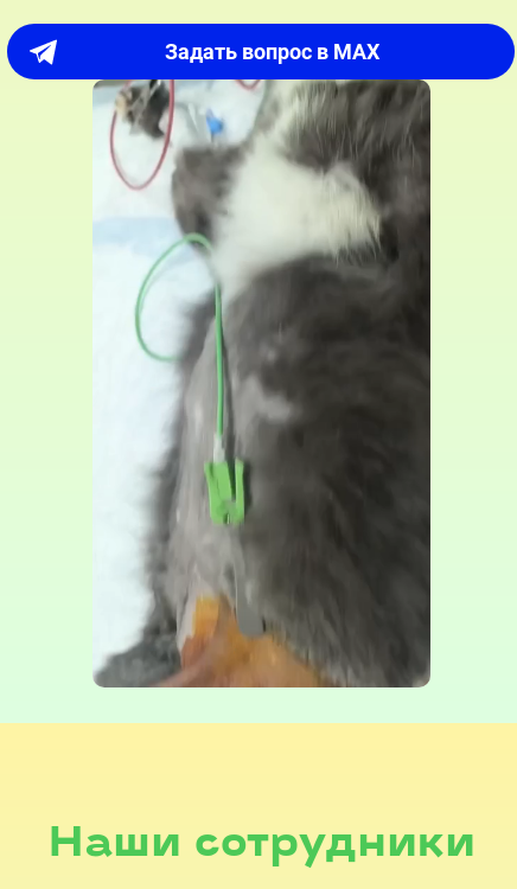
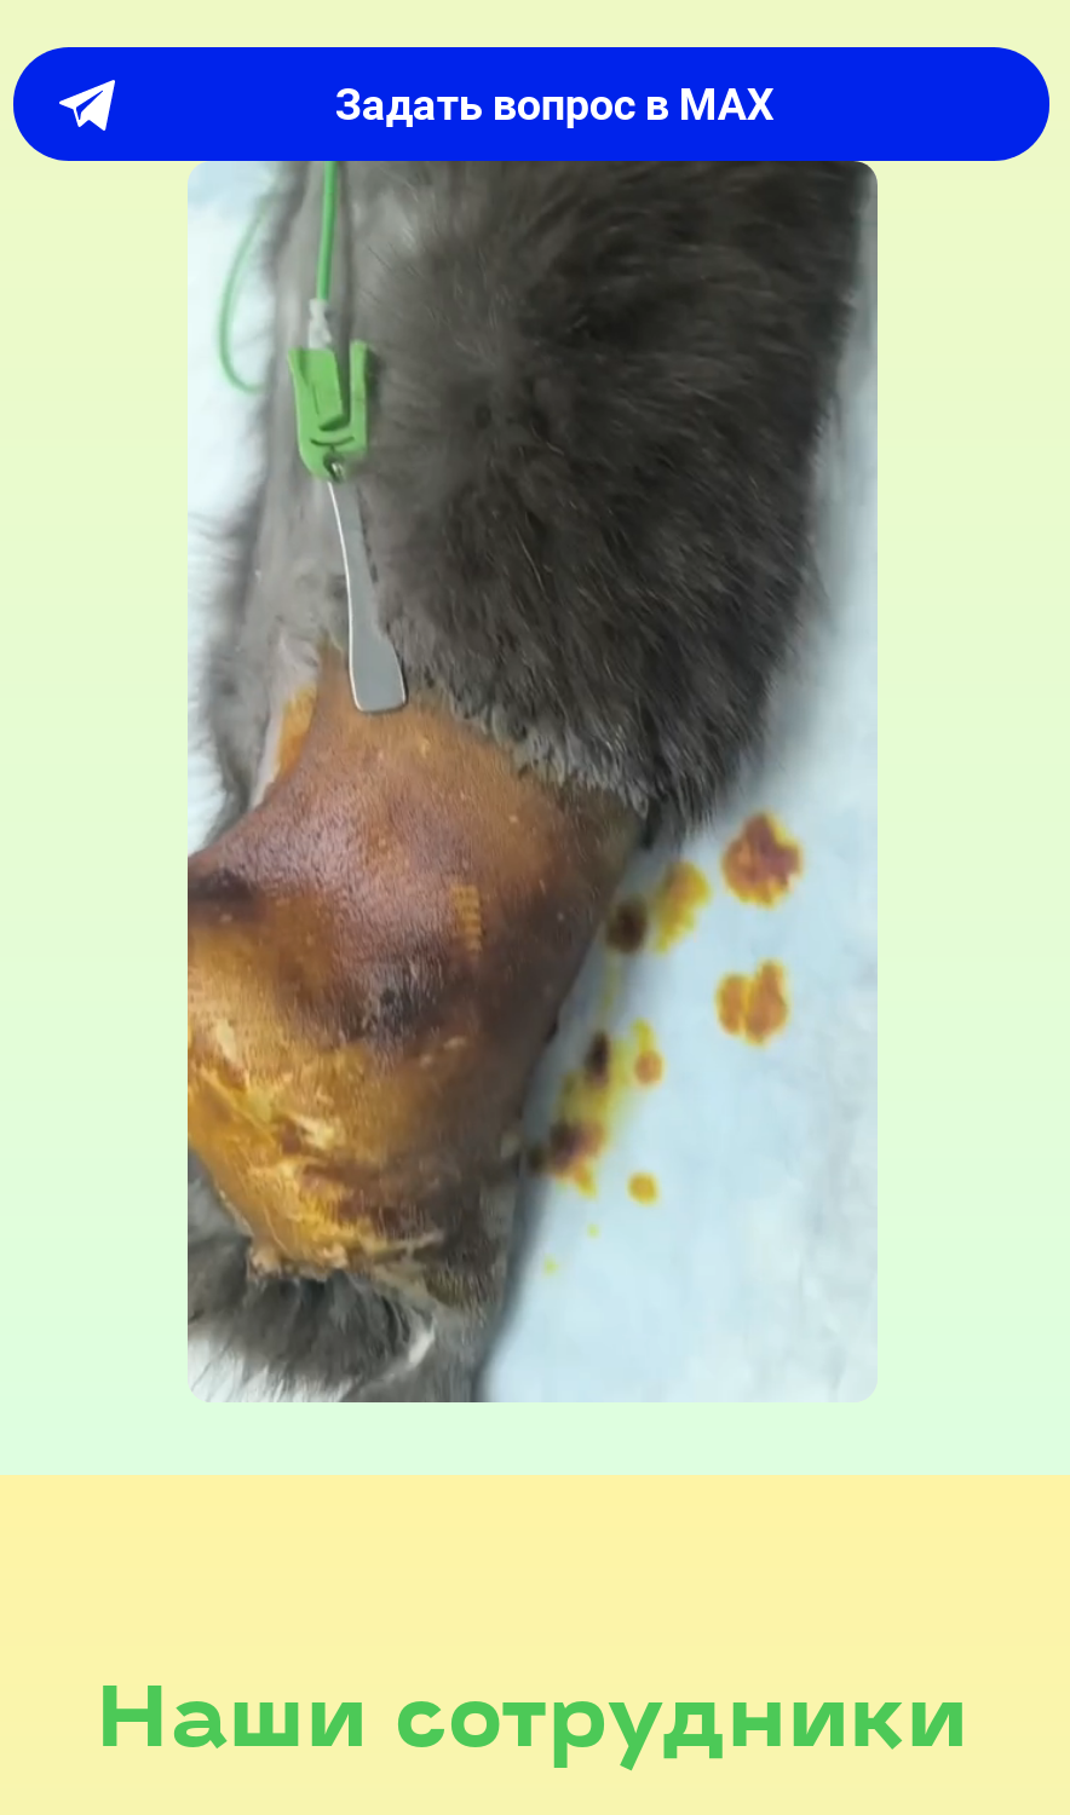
- [image]
+ [image]
